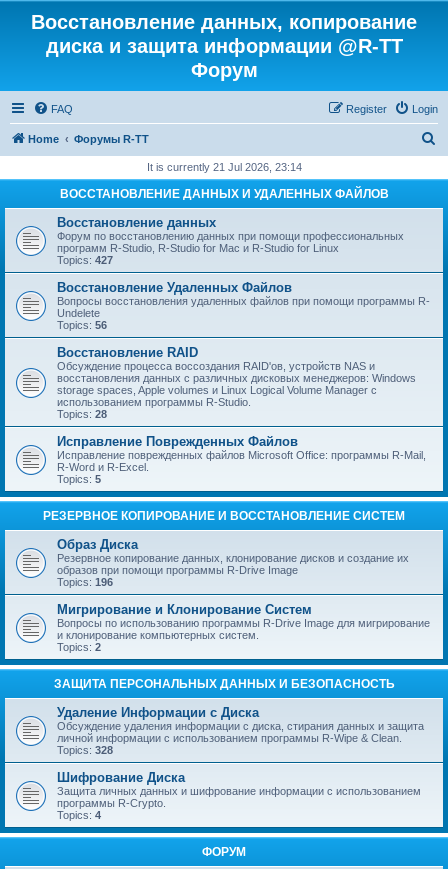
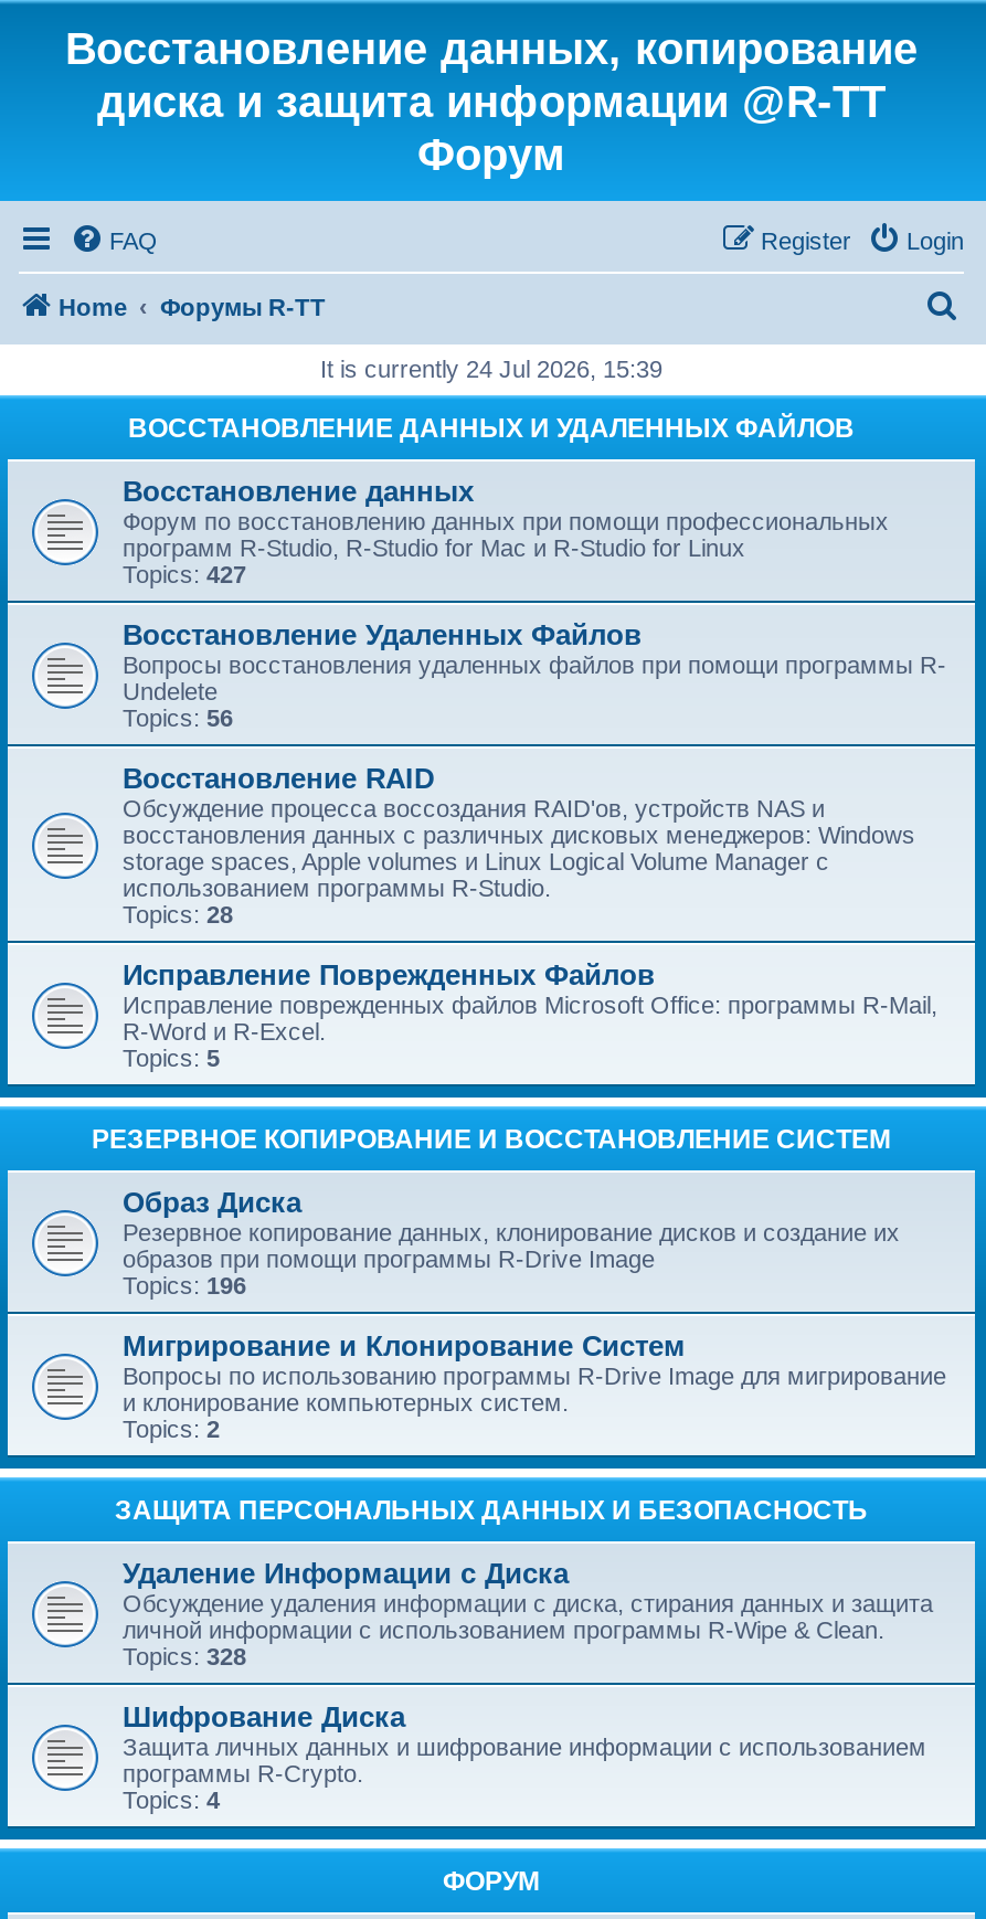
- It is currently 21 Jul 2026, 23:14
+ It is currently 24 Jul 2026, 15:39
